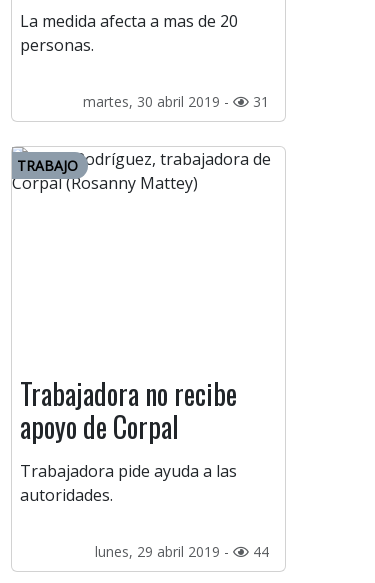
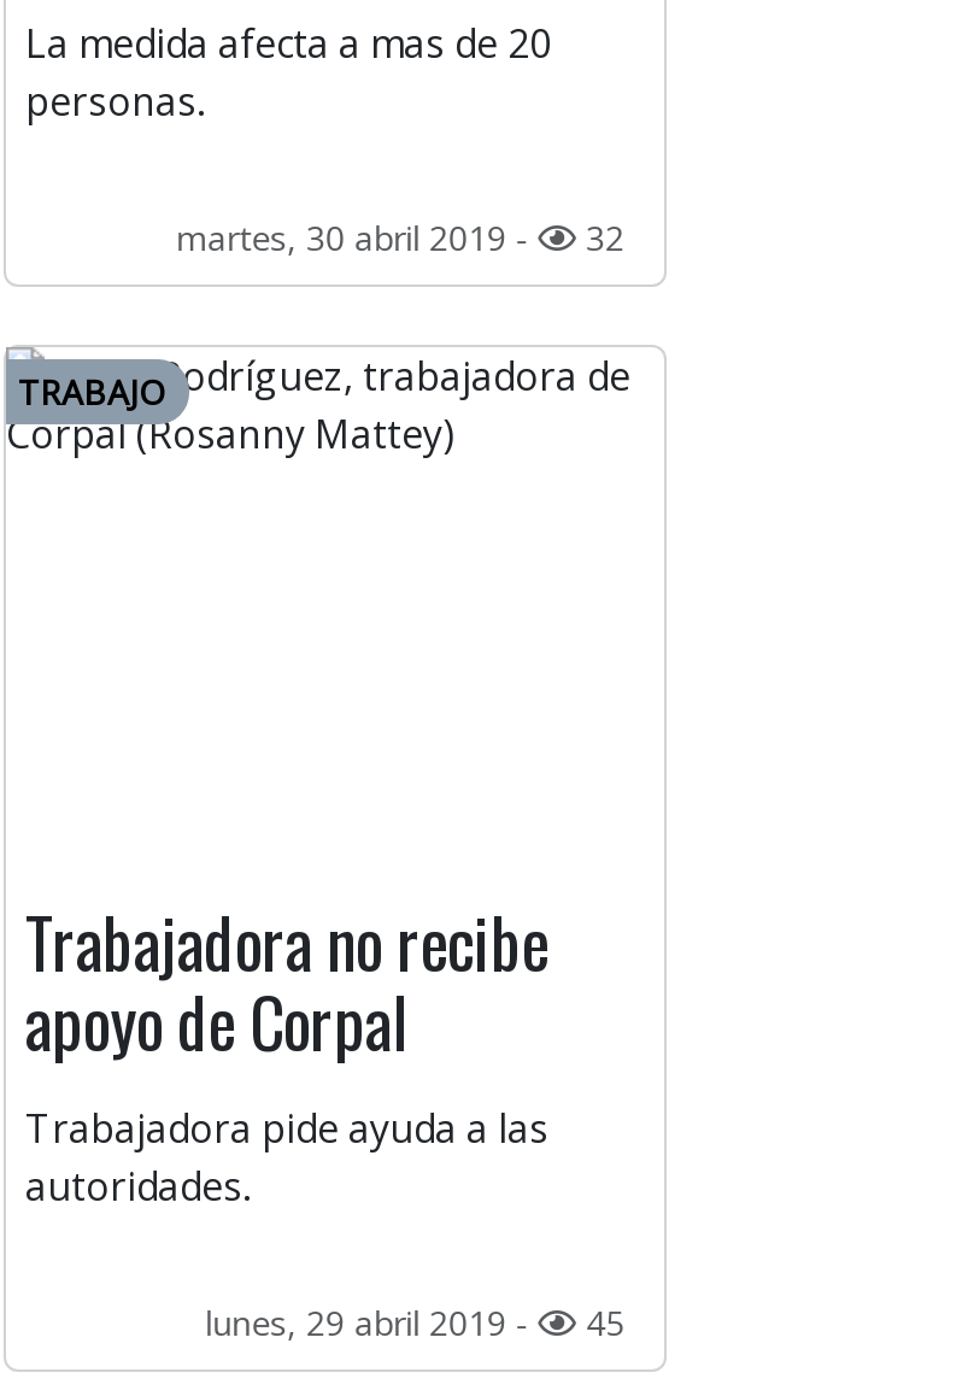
- martes, 30 abril 2019 - 31
+ martes, 30 abril 2019 - 32

- lunes, 29 abril 2019 - 44
+ lunes, 29 abril 2019 - 45
